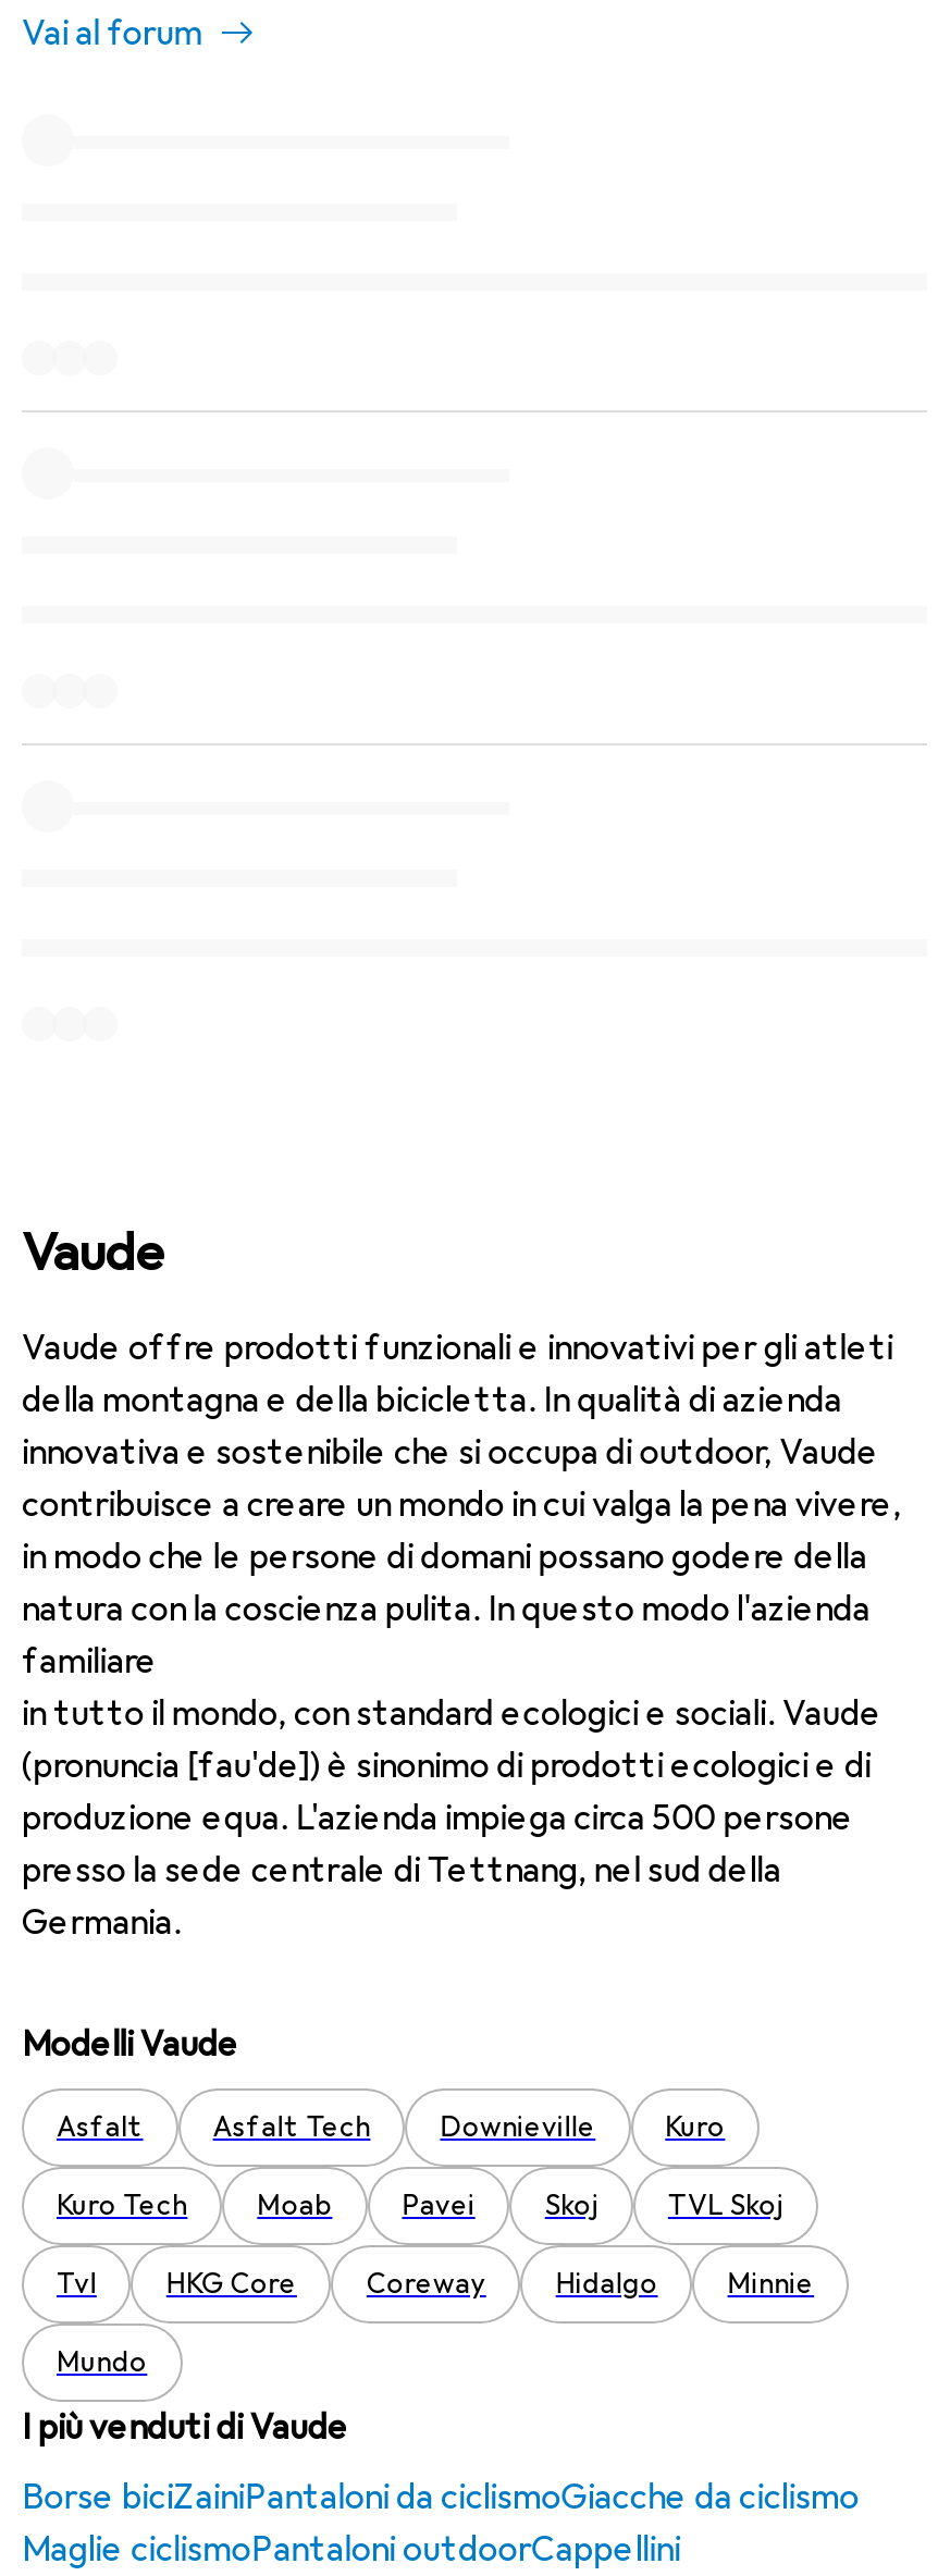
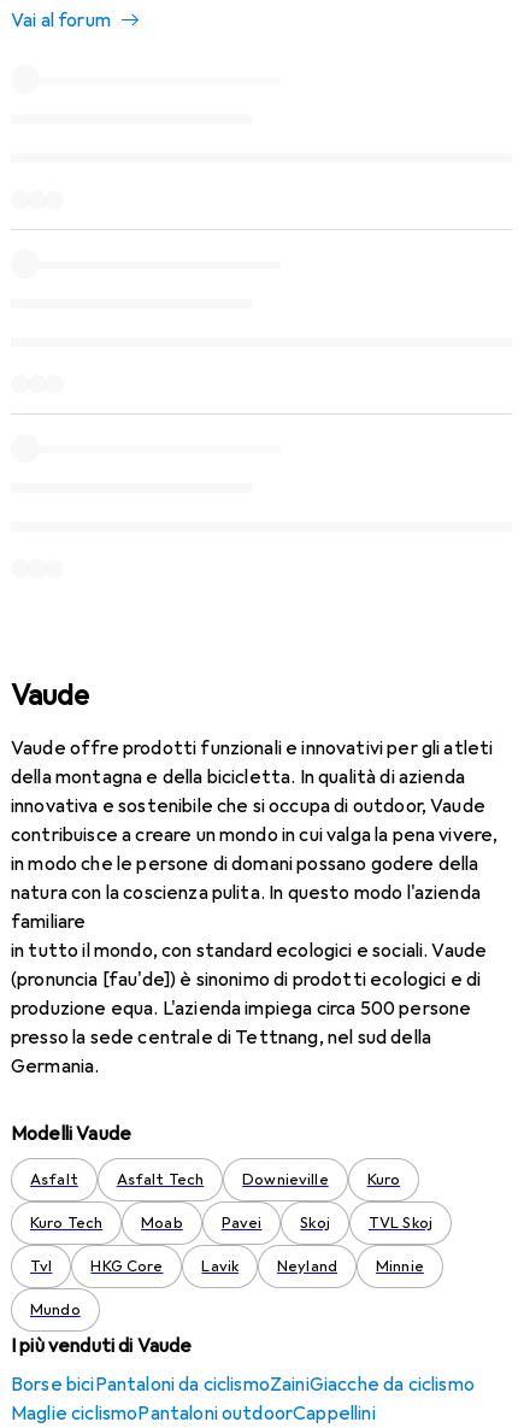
- Coreway
- Hidalgo
+ Lavik
+ Neyland

- Borse biciZainiPantaloni da ciclismoGiacche da ciclismo
+ Borse biciPantaloni da ciclismoZainiGiacche da ciclismo
